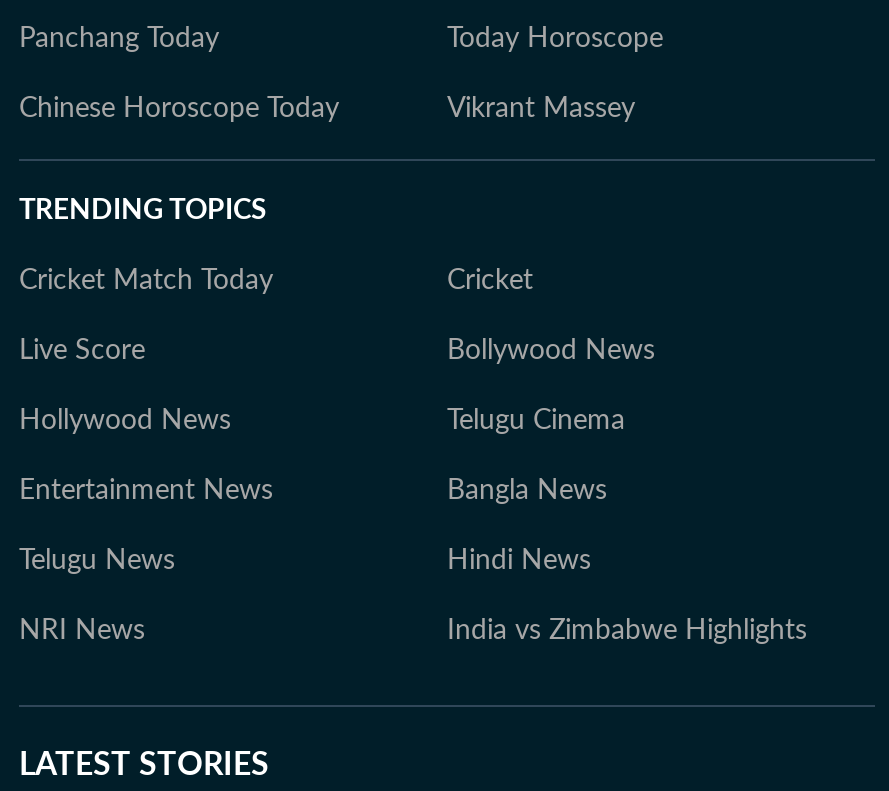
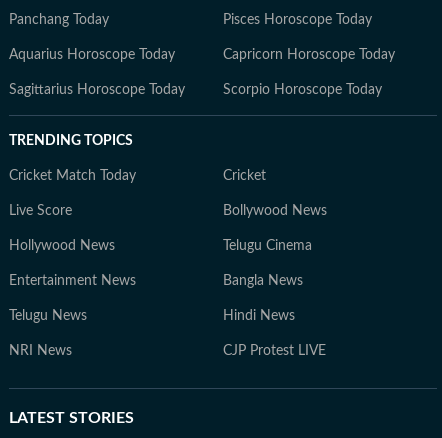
- Today Horoscope
- Chinese Horoscope Today
- Vikrant Massey
+ Pisces Horoscope Today
+ Aquarius Horoscope Today
+ Capricorn Horoscope Today
+ Sagittarius Horoscope Today
+ Scorpio Horoscope Today

- India vs Zimbabwe Highlights
+ CJP Protest LIVE
